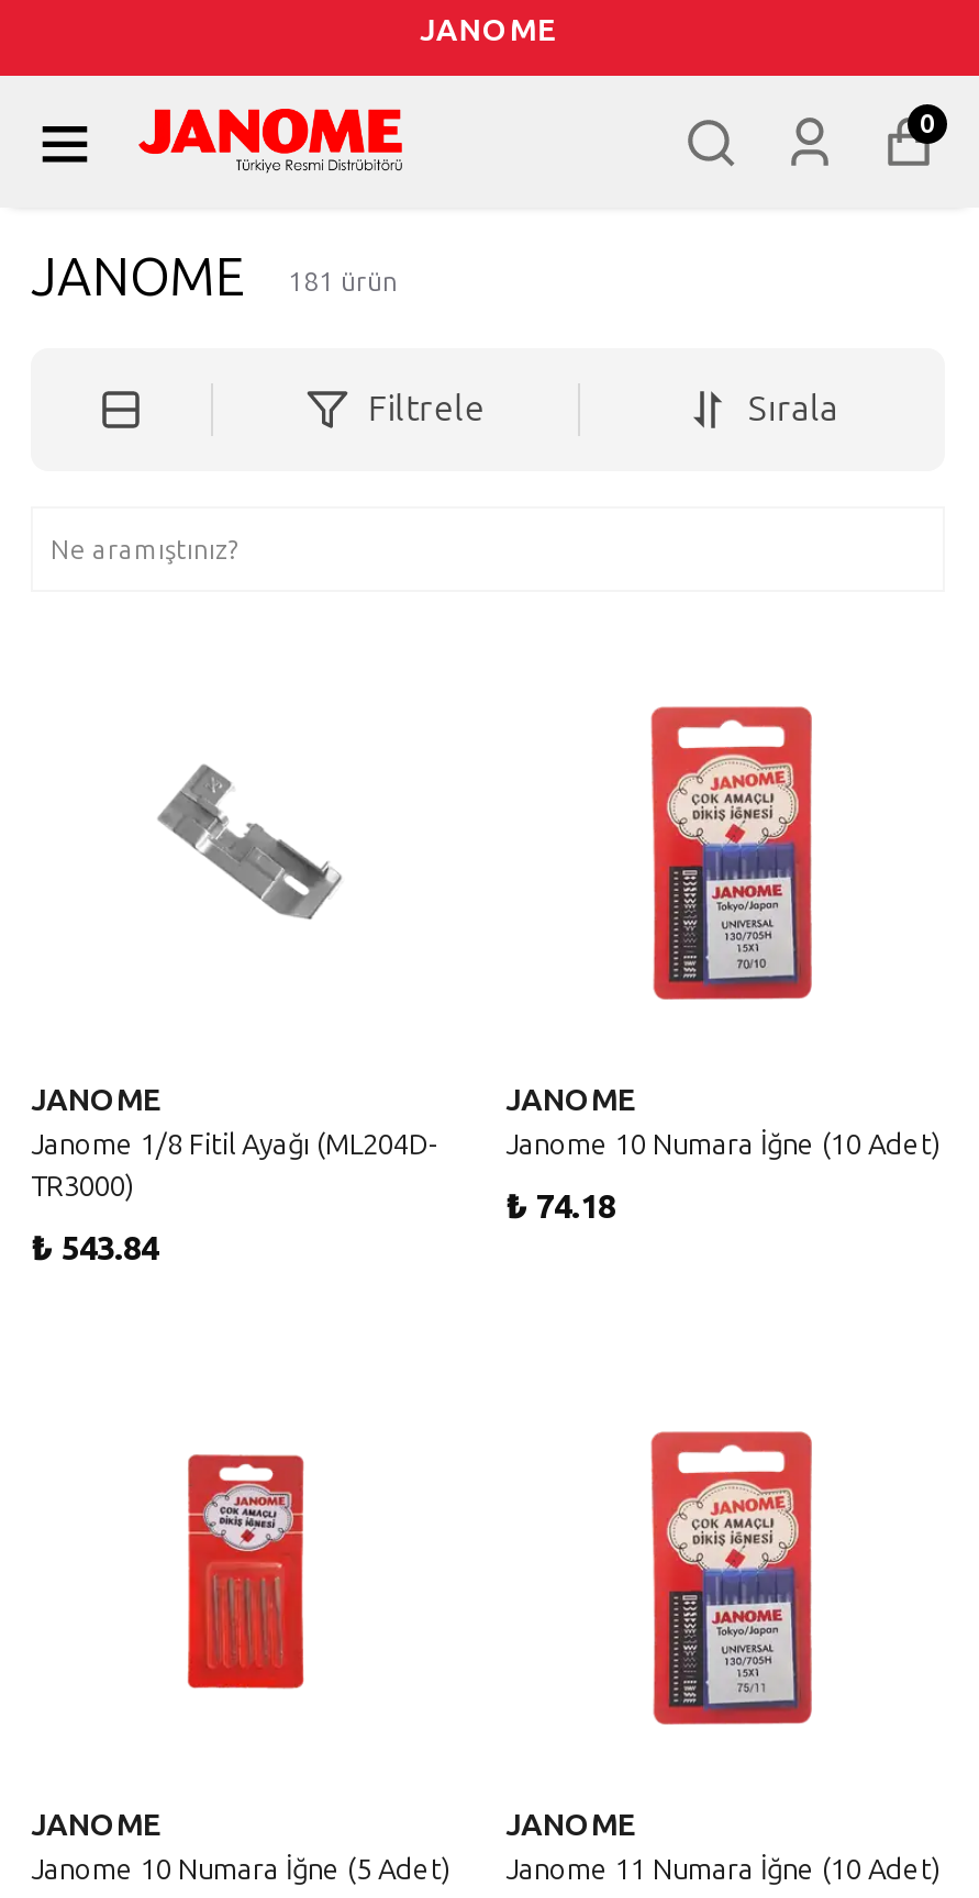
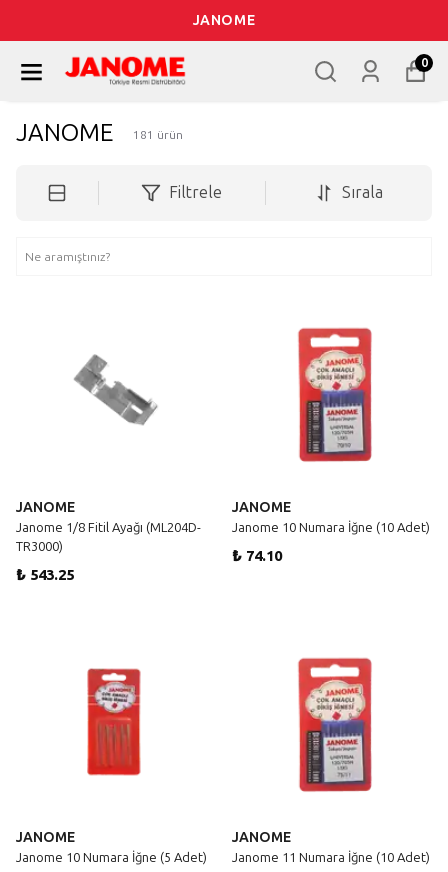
- ₺ 74.18
+ ₺ 74.10

- ₺ 543.84
+ ₺ 543.25
